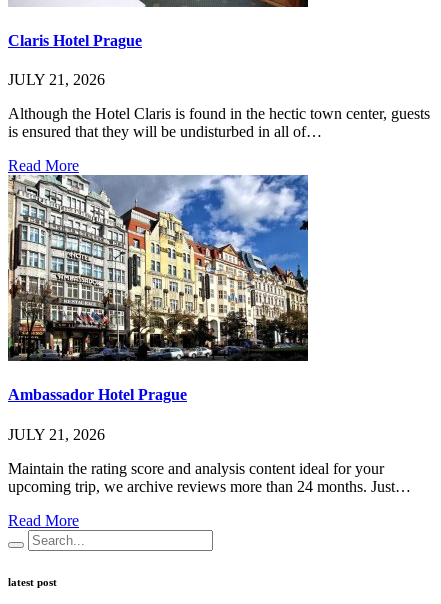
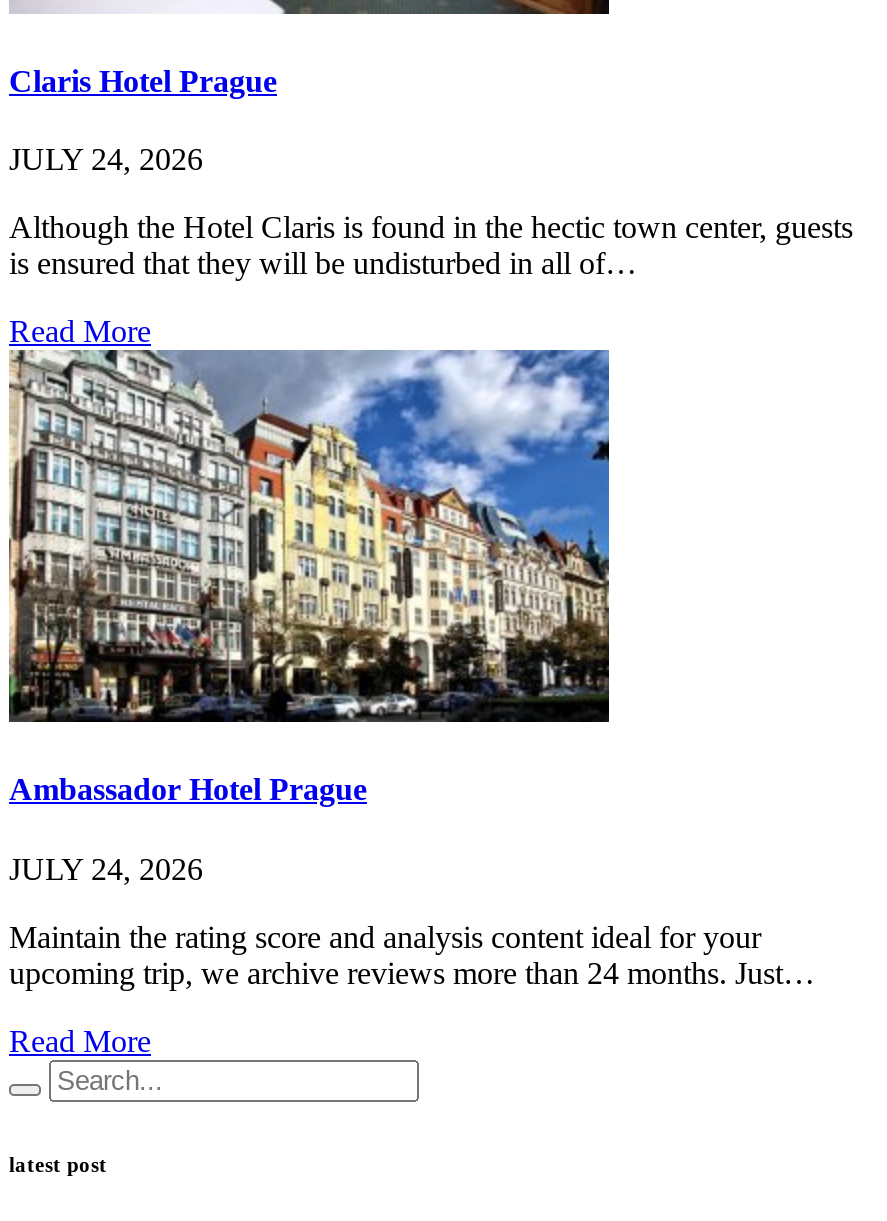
- JULY 21, 2026
+ JULY 24, 2026

- JULY 21, 2026
+ JULY 24, 2026
